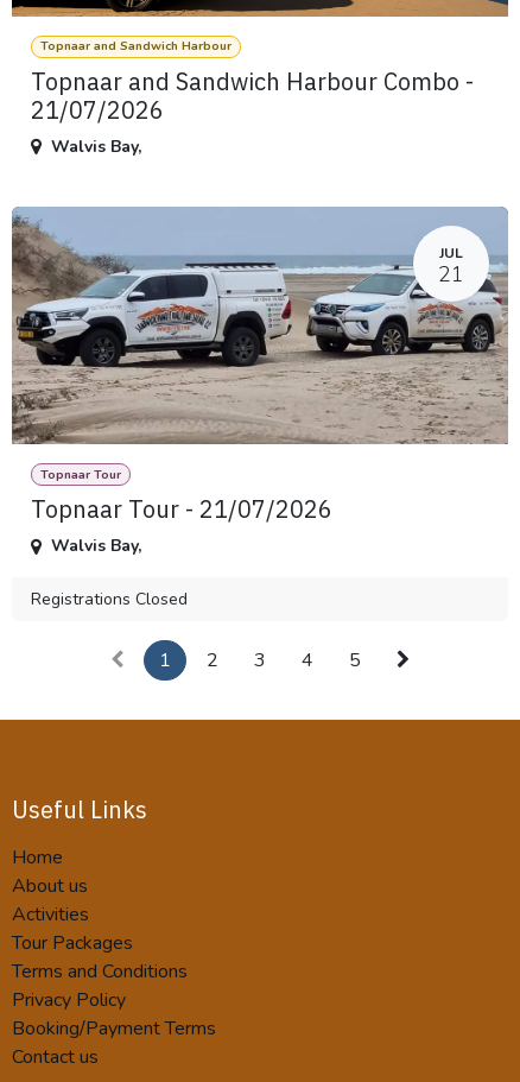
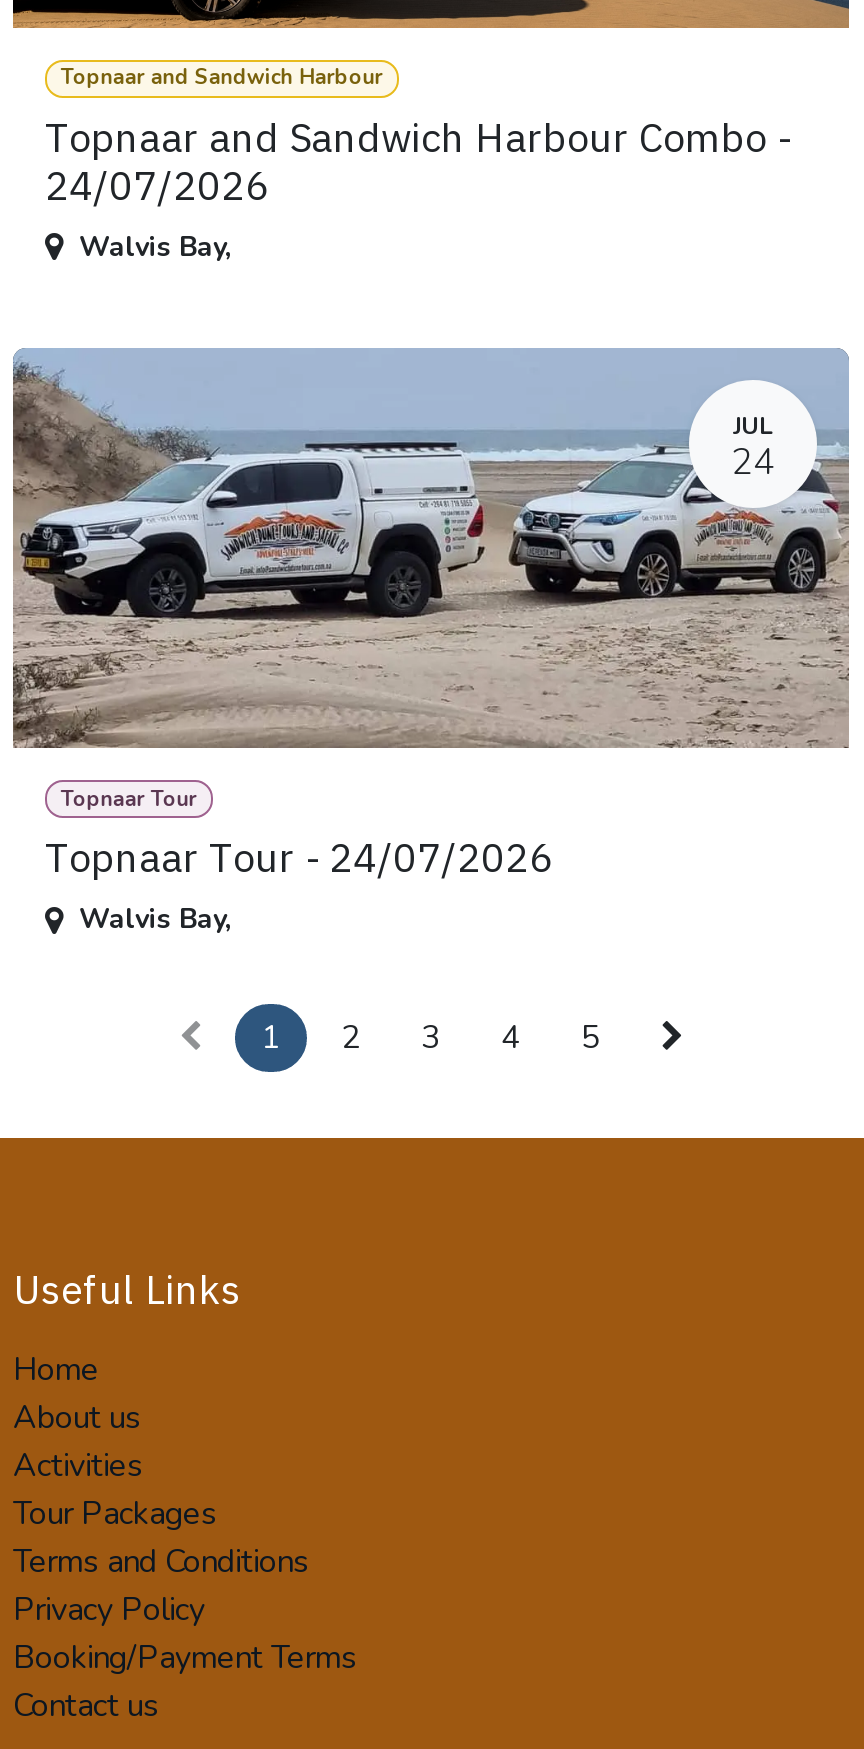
- 21/07/2026
+ 24/07/2026

- 21
+ 24

- Topnaar Tour - 21/07/2026
+ Topnaar Tour - 24/07/2026

- Registrations Closed
